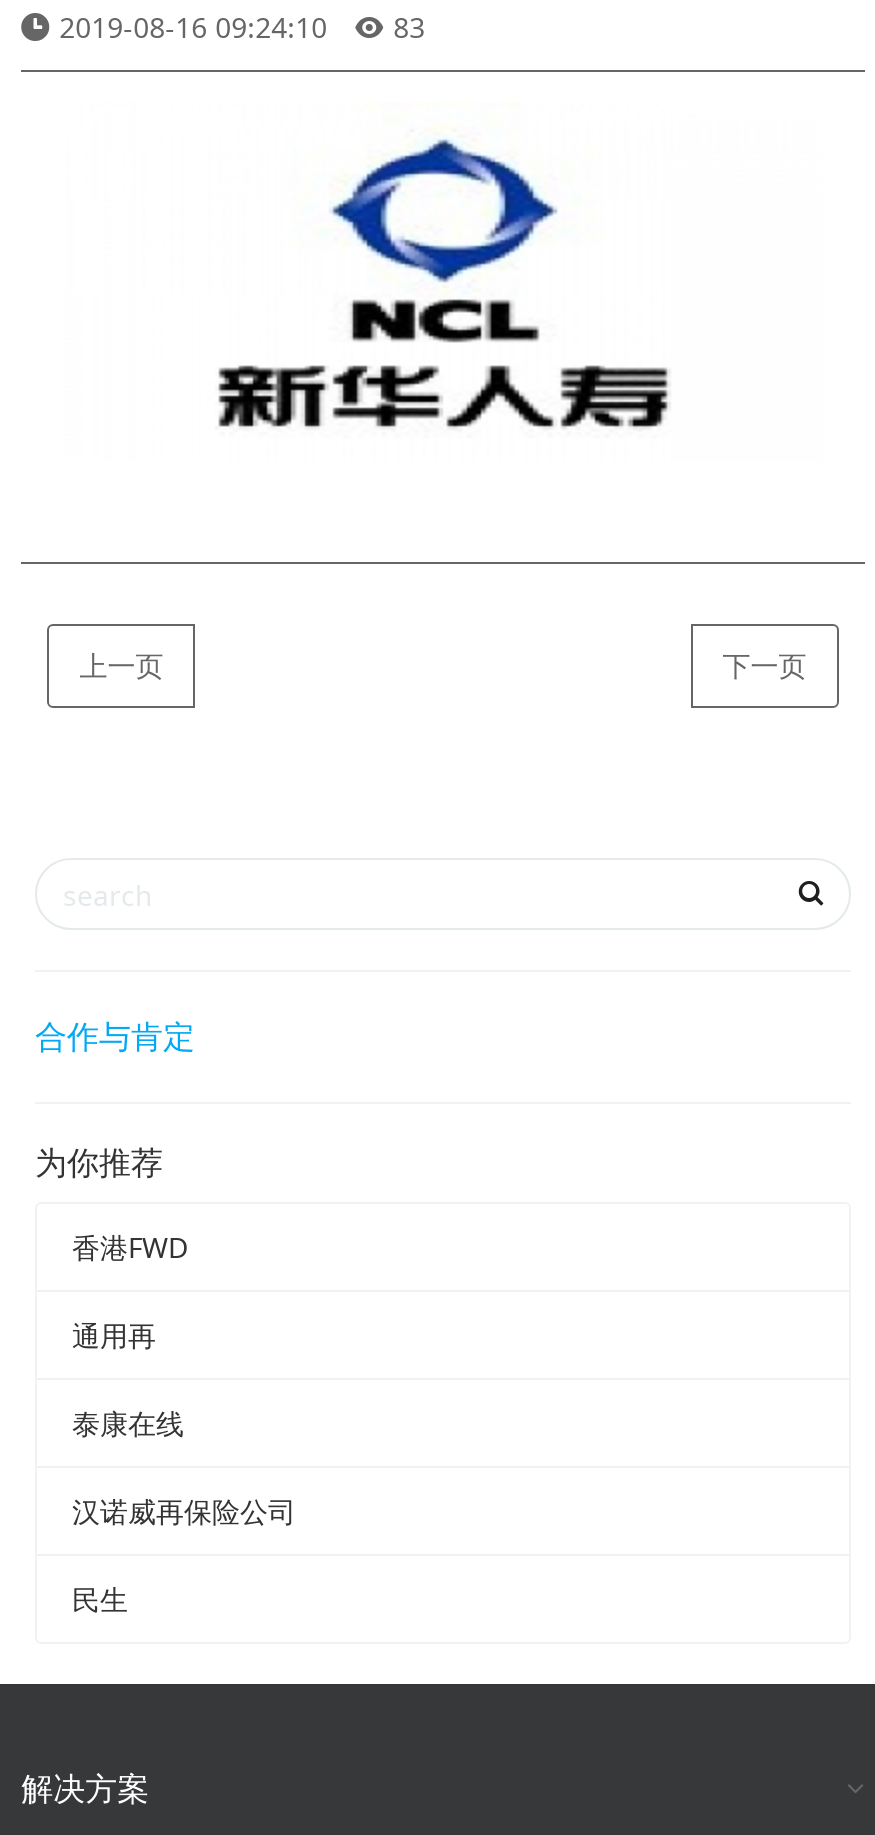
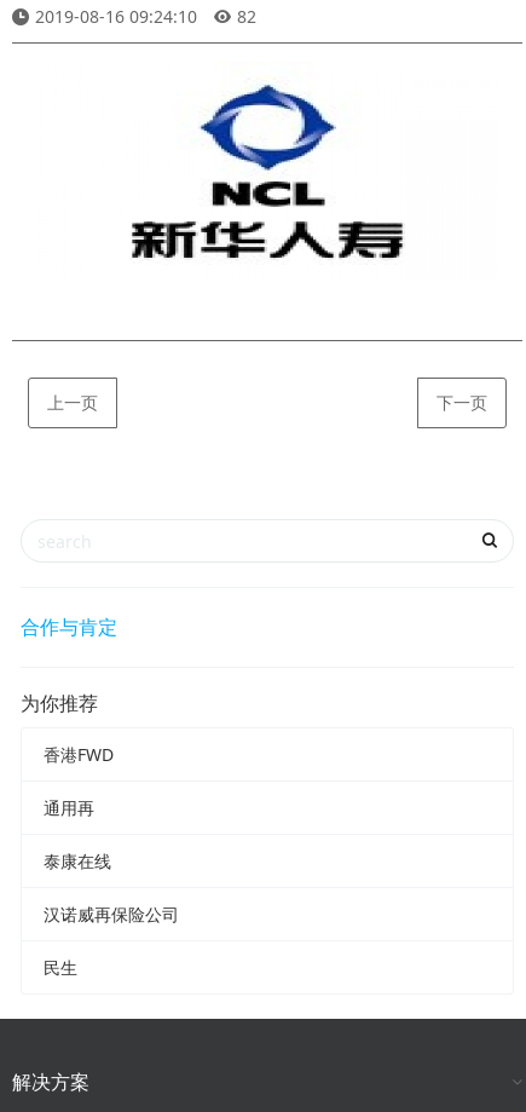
- 2019-08-16 09:24:10 83
+ 2019-08-16 09:24:10 82
